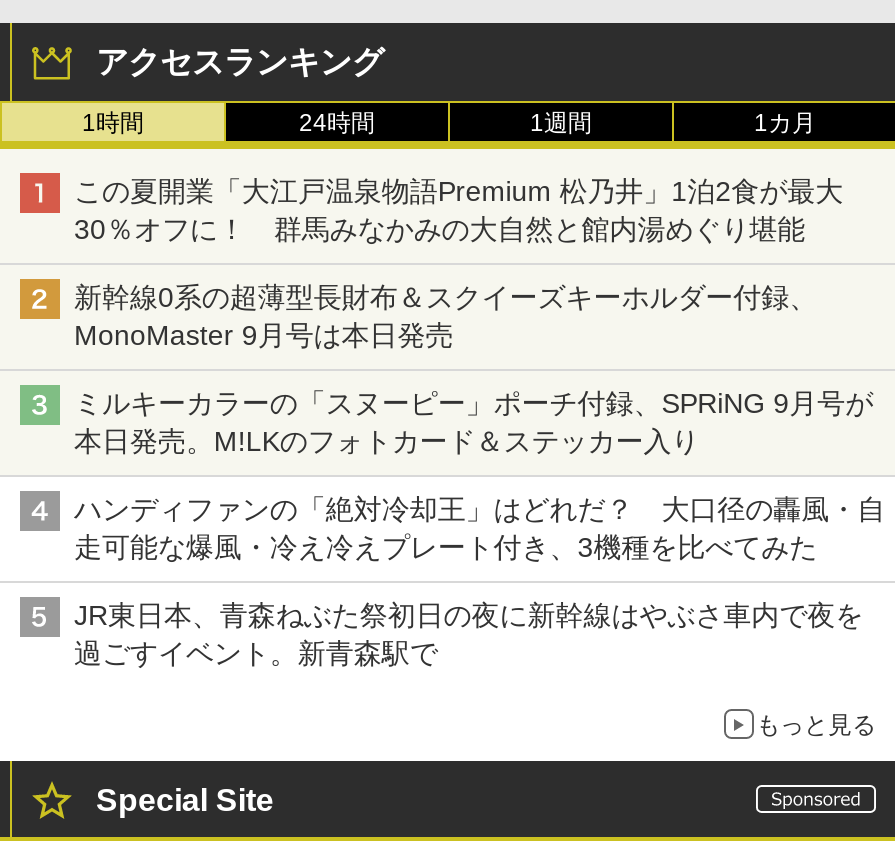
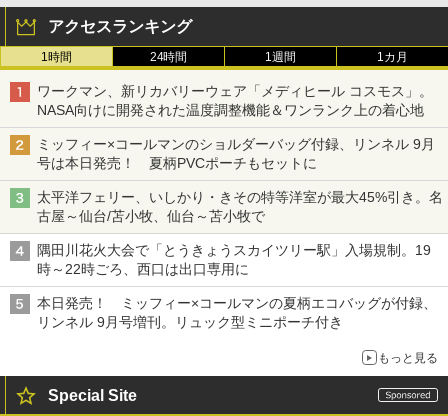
- この夏開業「大江戸温泉物語Premium 松乃井」1泊2食が最大
- 30％オフに！ 群馬みなかみの大自然と館内湯めぐり堪能
+ ワークマン、新リカバリーウェア「メディヒール コスモス」。
+ NASA向けに開発された温度調整機能＆ワンランク上の着心地

- 新幹線0系の超薄型長財布＆スクイーズキーホルダー付録、
- MonoMaster 9月号は本日発売
+ ミッフィー×コールマンのショルダーバッグ付録、リンネル 9月
+ 号は本日発売！ 夏柄PVCポーチもセットに

- ミルキーカラーの「スヌーピー」ポーチ付録、SPRiNG 9月号が
- 本日発売。M!LKのフォトカード＆ステッカー入り
+ 太平洋フェリー、いしかり・きその特等洋室が最大45%引き。名
+ 古屋～仙台/苫小牧、仙台～苫小牧で

- ハンディファンの「絶対冷却王」はどれだ？ 大口径の轟風・自
- 走可能な爆風・冷え冷えプレート付き、3機種を比べてみた
+ 隅田川花火大会で「とうきょうスカイツリー駅」入場規制。19
+ 時～22時ごろ、西口は出口専用に

- JR東日本、青森ねぶた祭初日の夜に新幹線はやぶさ車内で夜を
- 過ごすイベント。新青森駅で
+ 本日発売！ ミッフィー×コールマンの夏柄エコバッグが付録、
+ リンネル 9月号増刊。リュック型ミニポーチ付き
